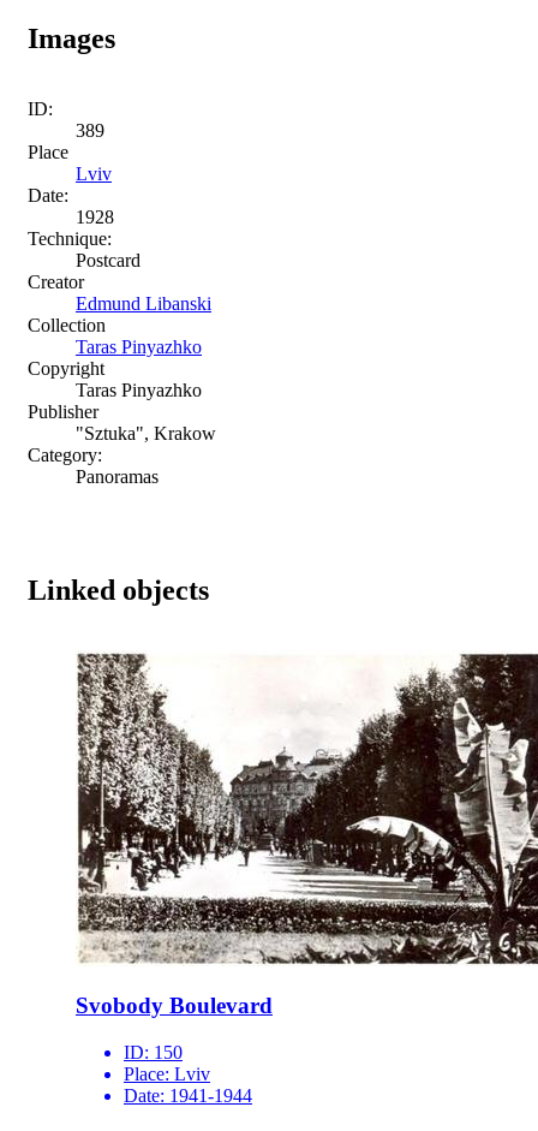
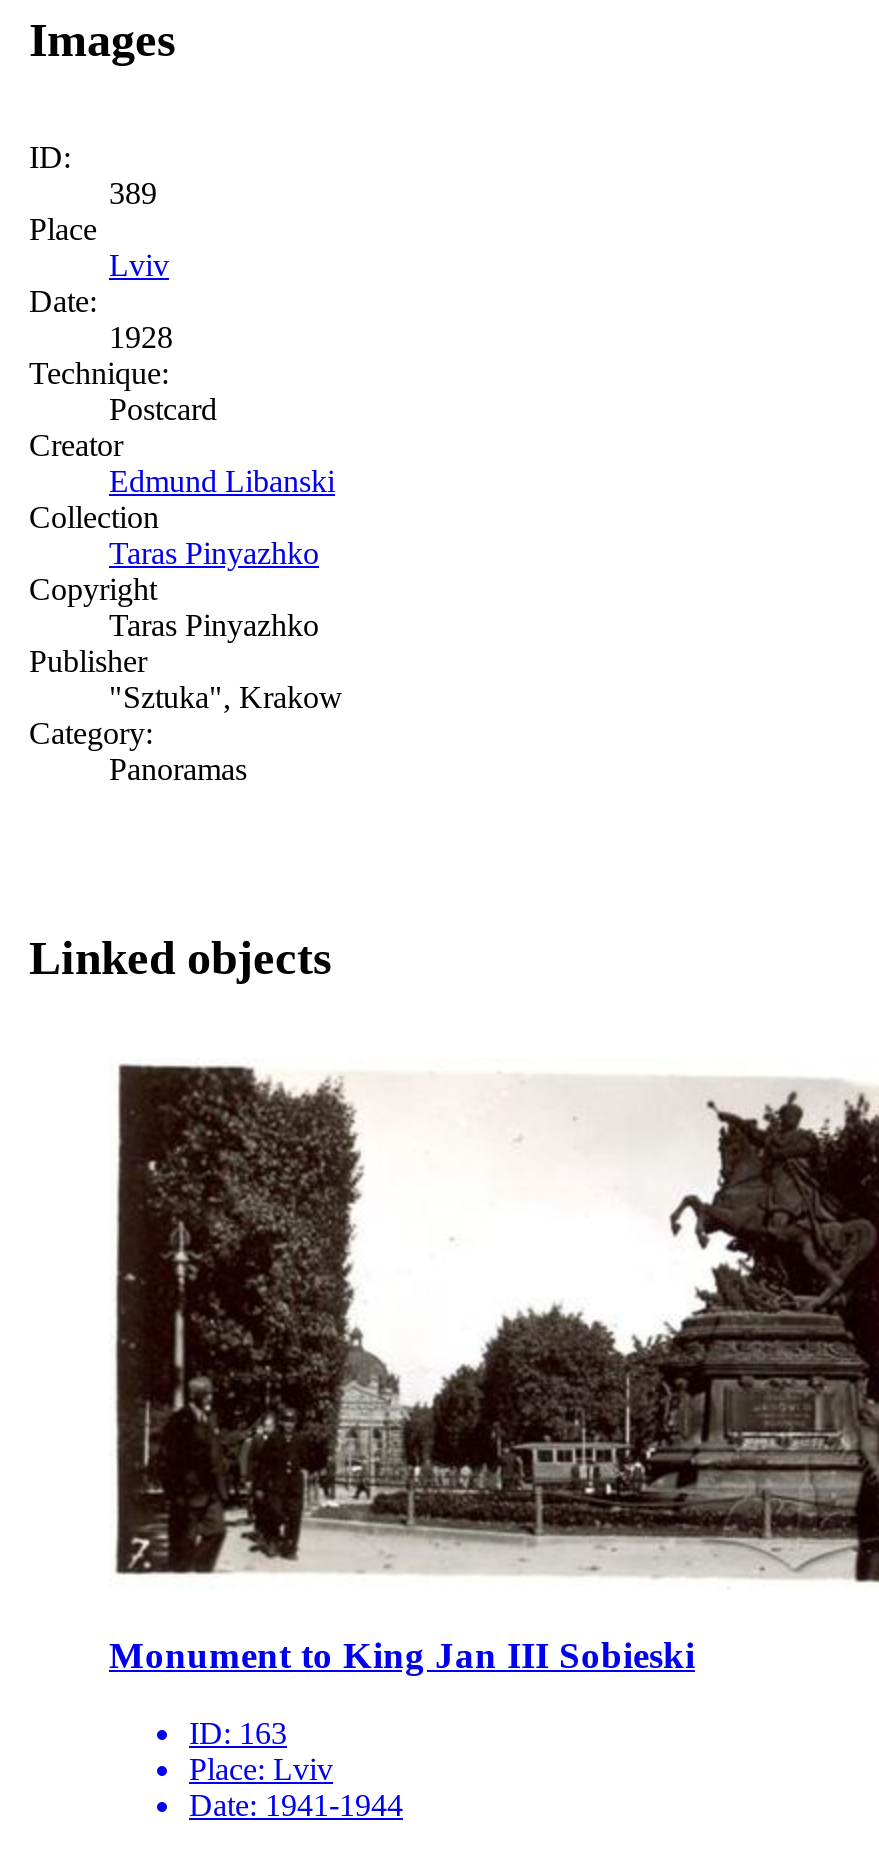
- [image]
- Svobody Boulevard
+ [image]
+ Monument to King Jan III Sobieski

- ID: 150
+ ID: 163
